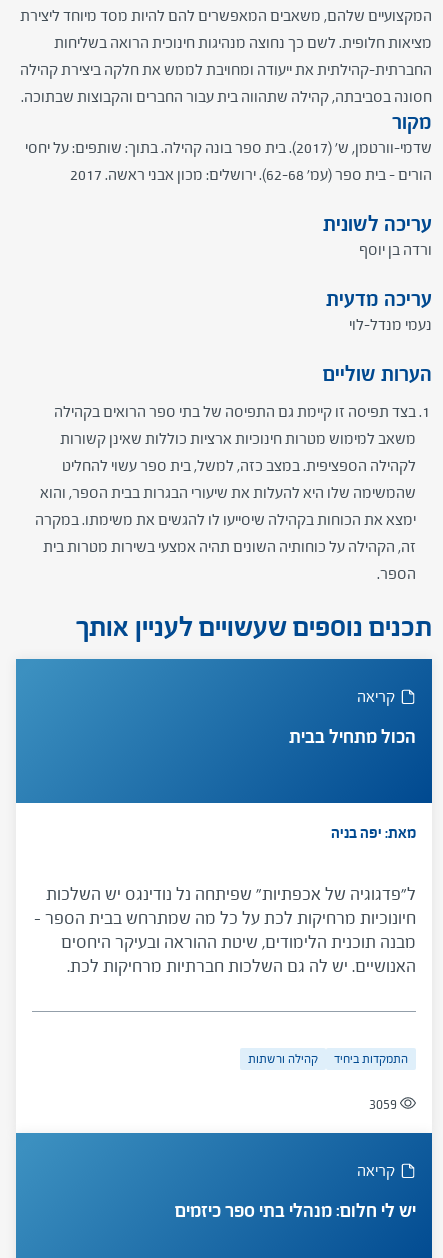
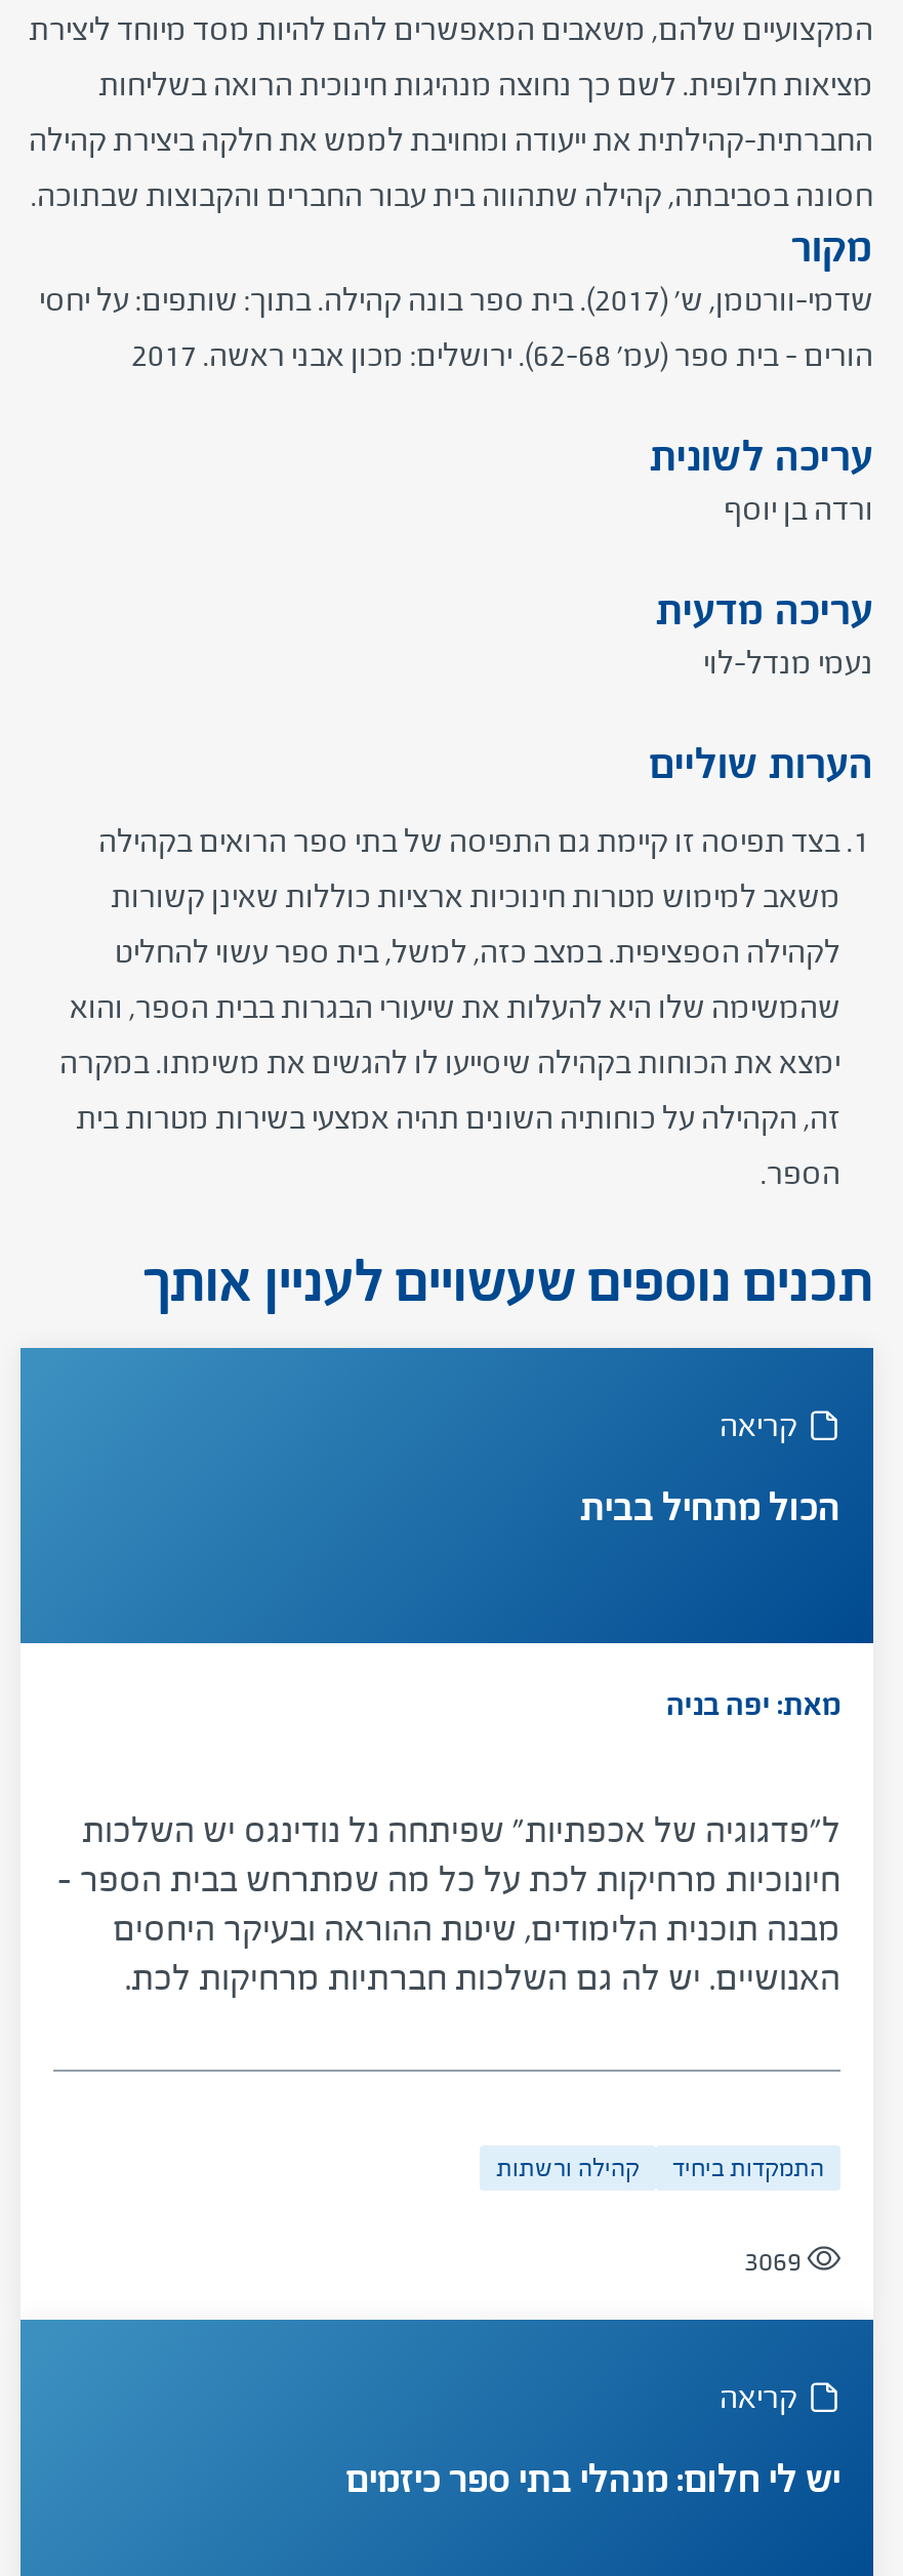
- 3059
+ 3069
